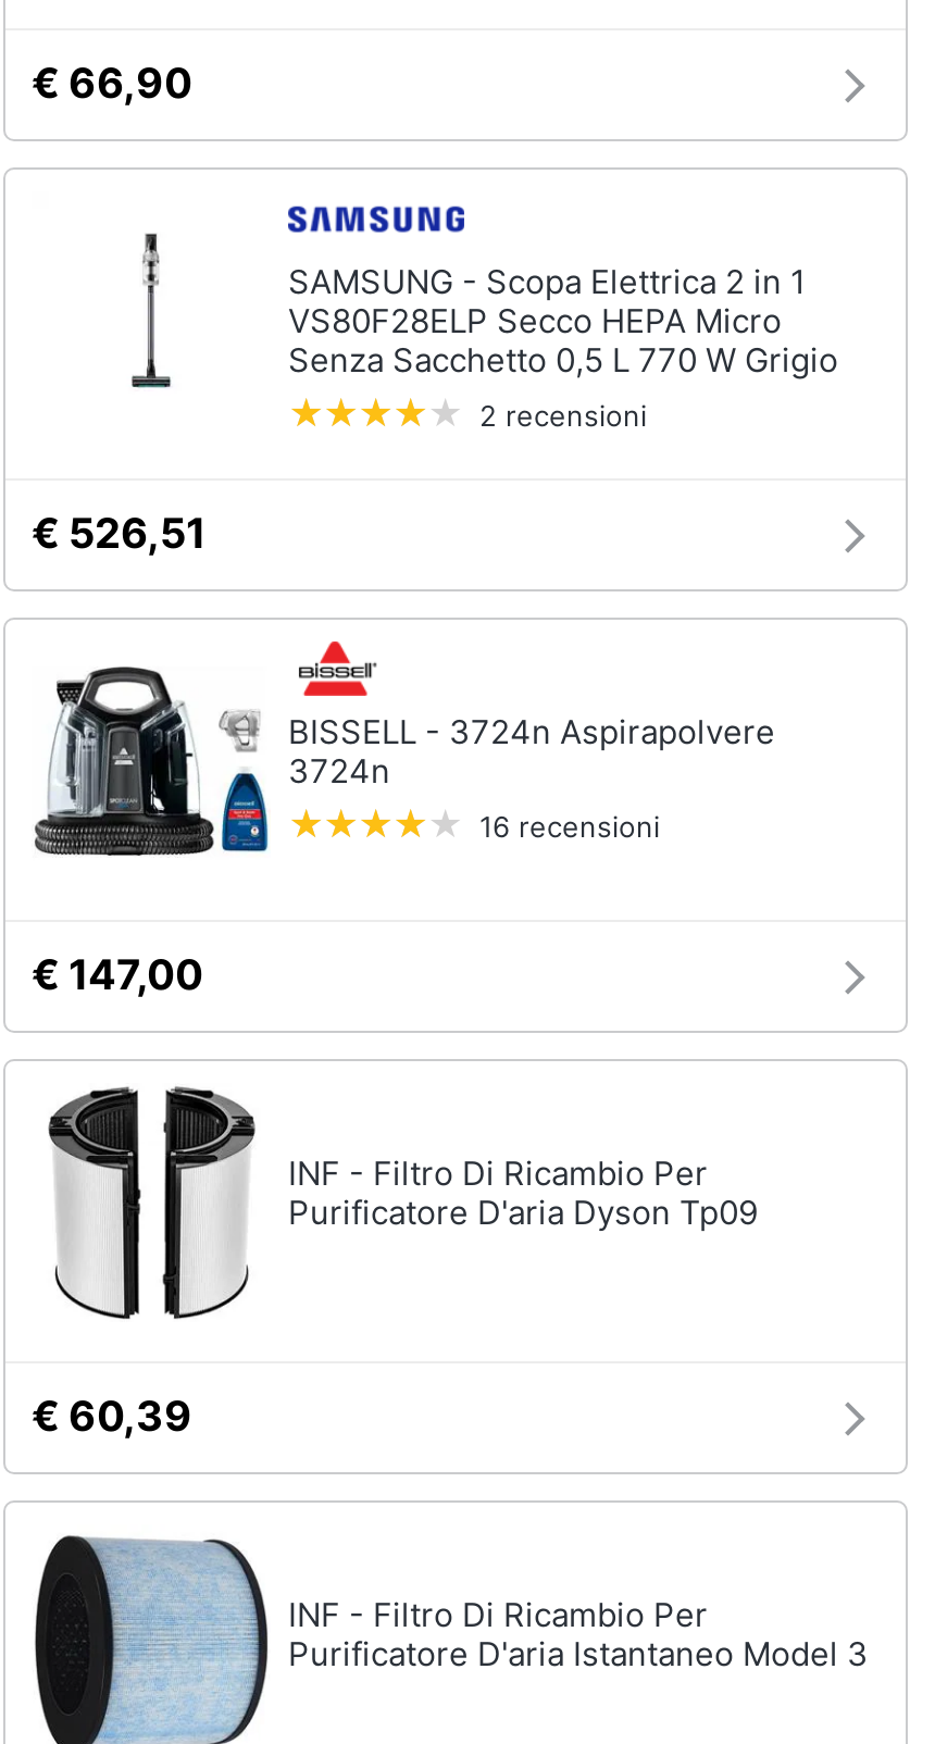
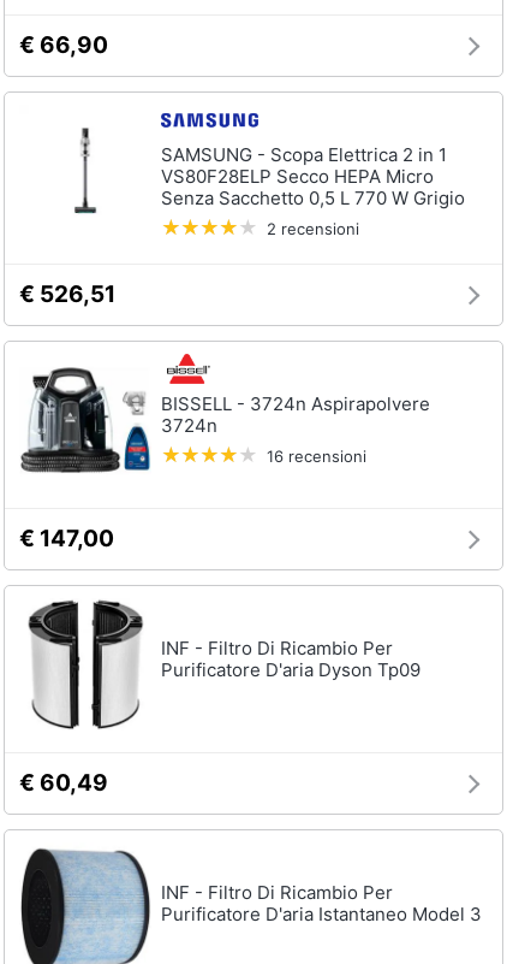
- € 60,39
+ € 60,49
